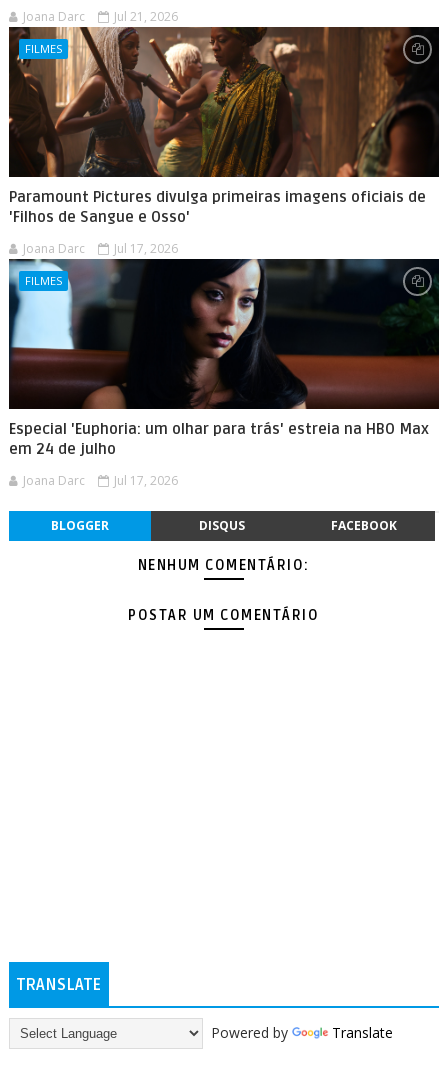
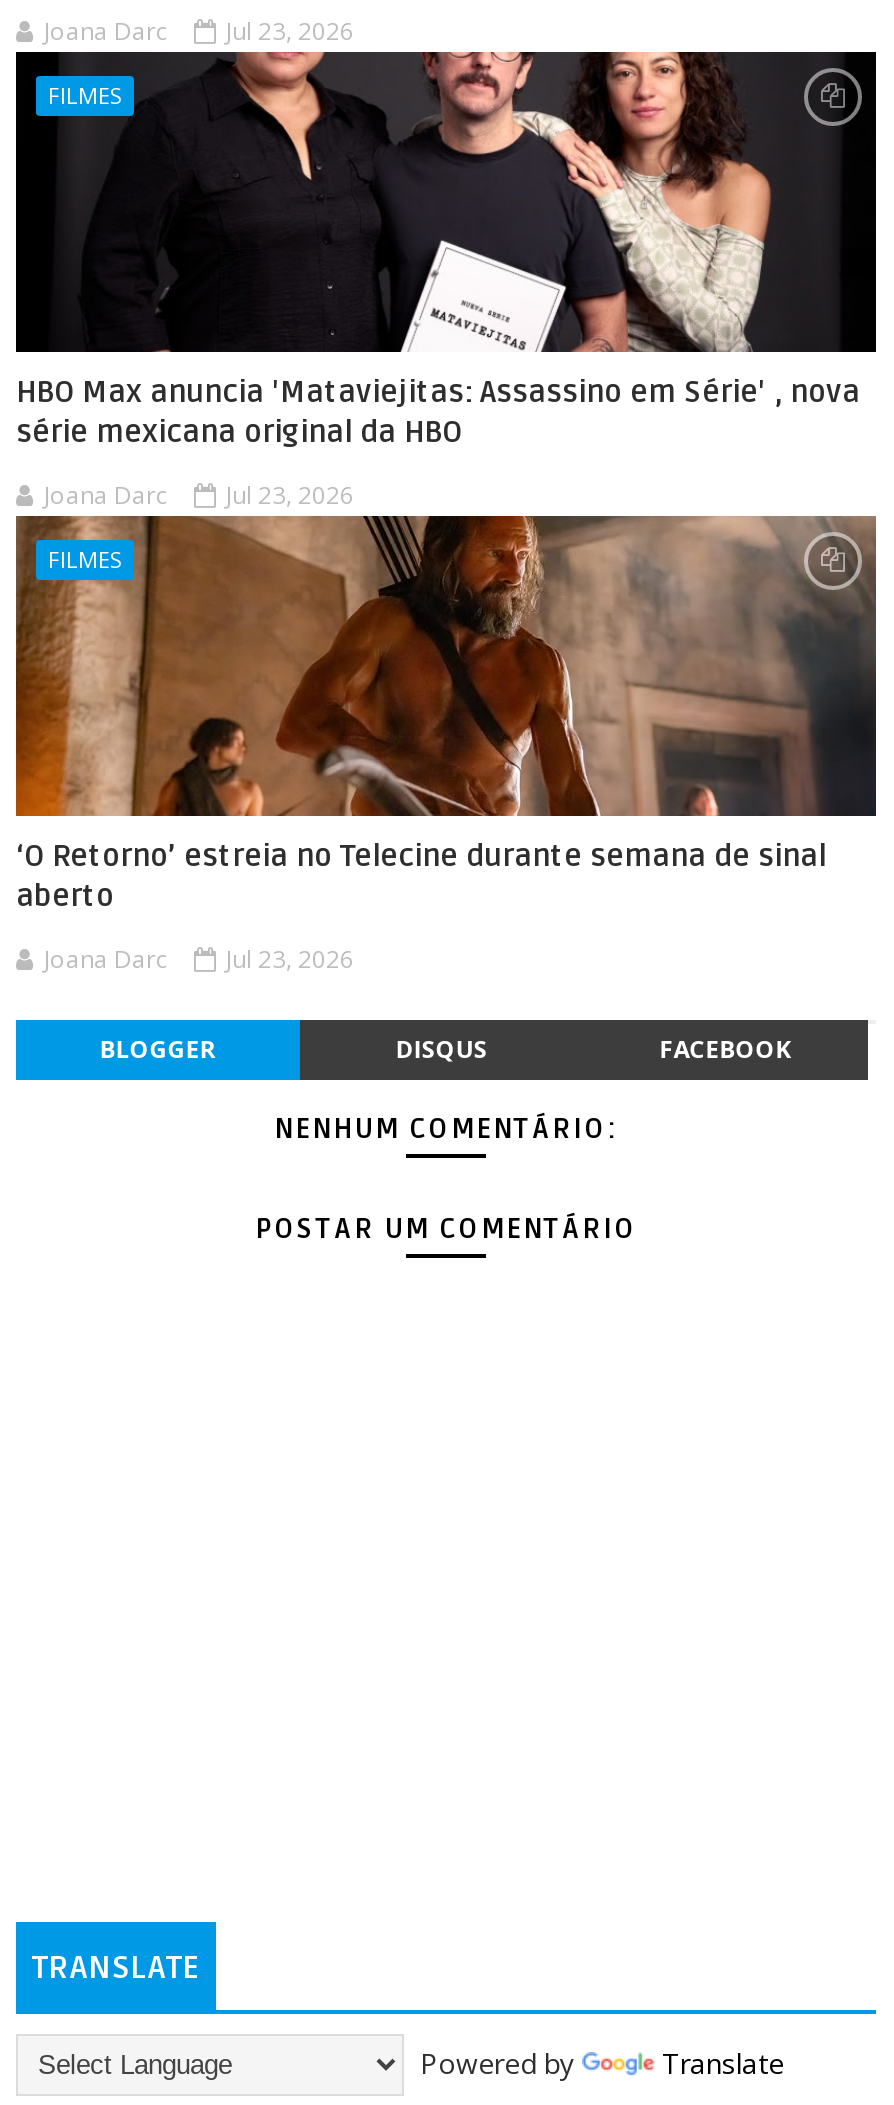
- Joana Darc Jul 21, 2026
+ Joana Darc Jul 23, 2026

- [image]
- Paramount Pictures divulga primeiras imagens oficiais de
- 'Filhos de Sangue e Osso'
+ [image]
+ HBO Max anuncia 'Mataviejitas: Assassino em Série' , nova
+ série mexicana original da HBO

- Joana Darc Jul 17, 2026
+ Joana Darc Jul 23, 2026

- [image]
- Especial 'Euphoria: um olhar para trás' estreia na HBO Max
- em 24 de julho
+ [image]
+ ‘O Retorno’ estreia no Telecine durante semana de sinal
+ aberto

- Joana Darc Jul 17, 2026
+ Joana Darc Jul 23, 2026
